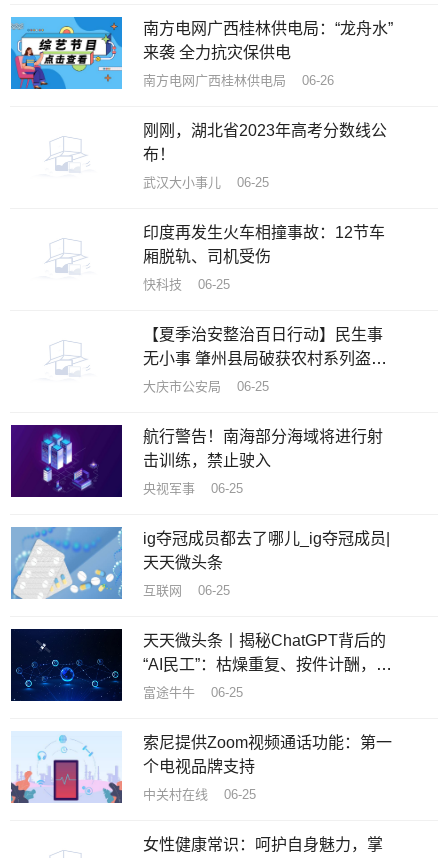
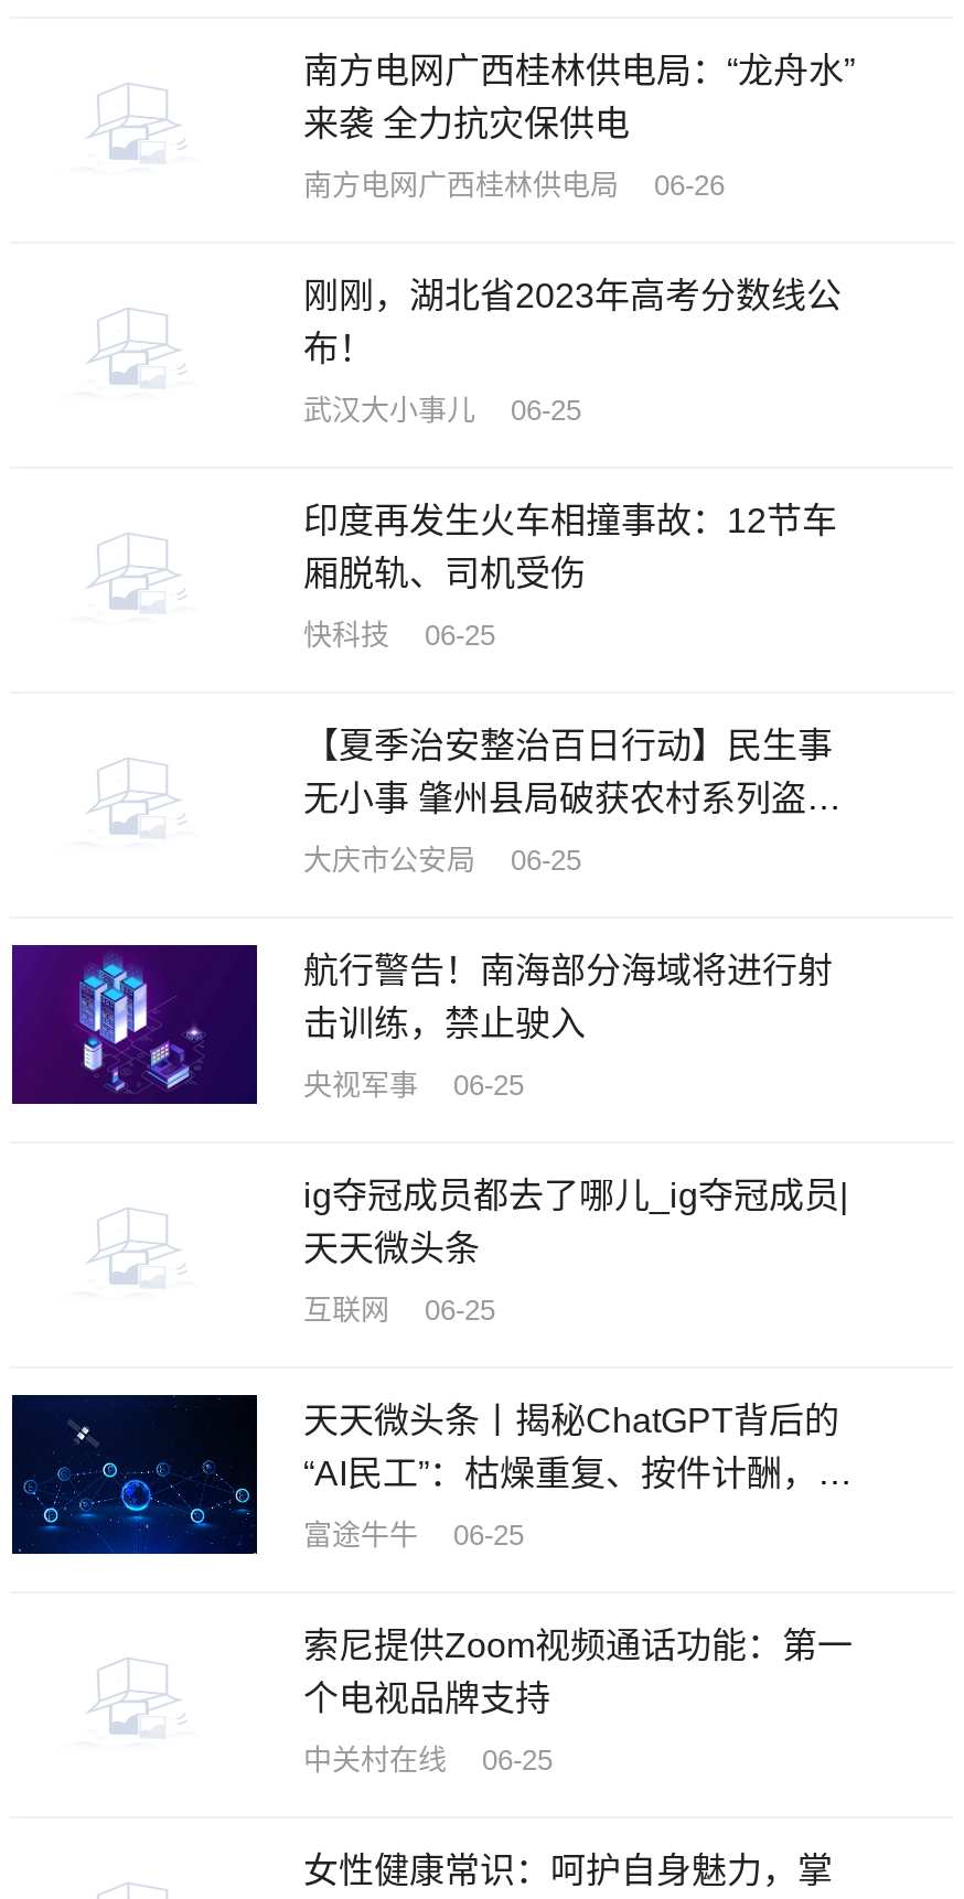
- [image]

- [image]

- [image]
